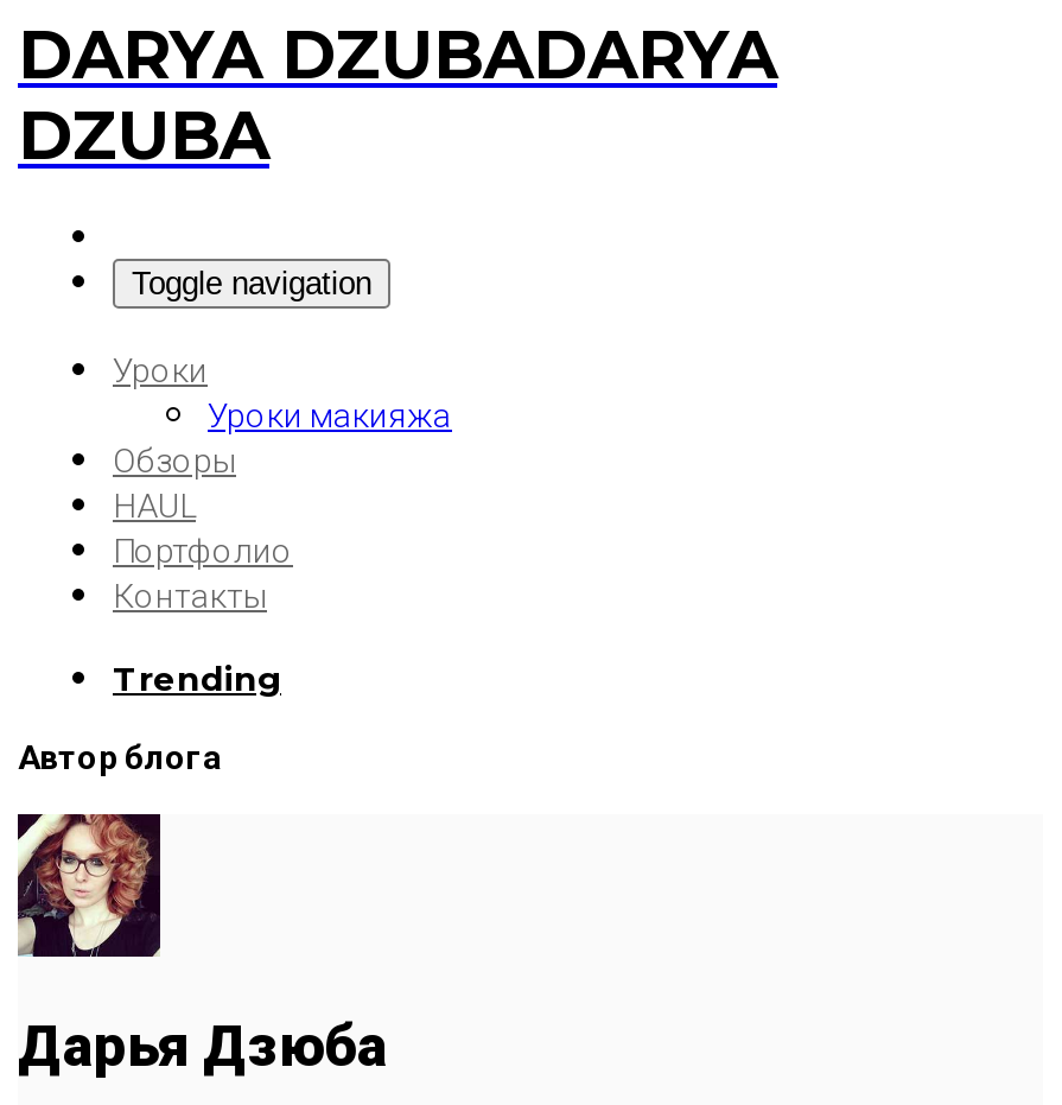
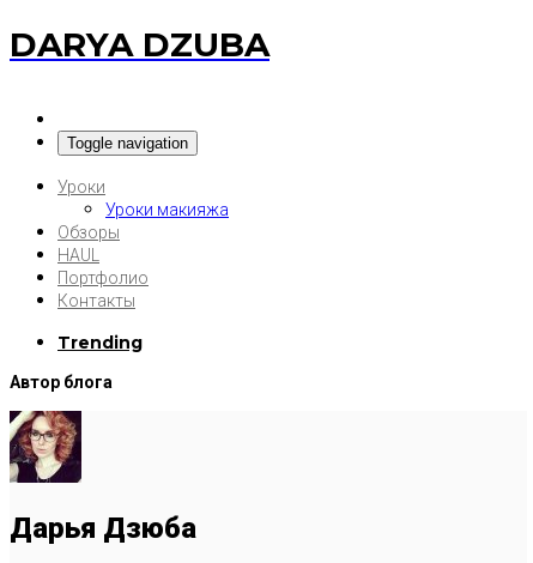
- DARYA DZUBADARYA
- DZUBA
+ DARYA DZUBA
